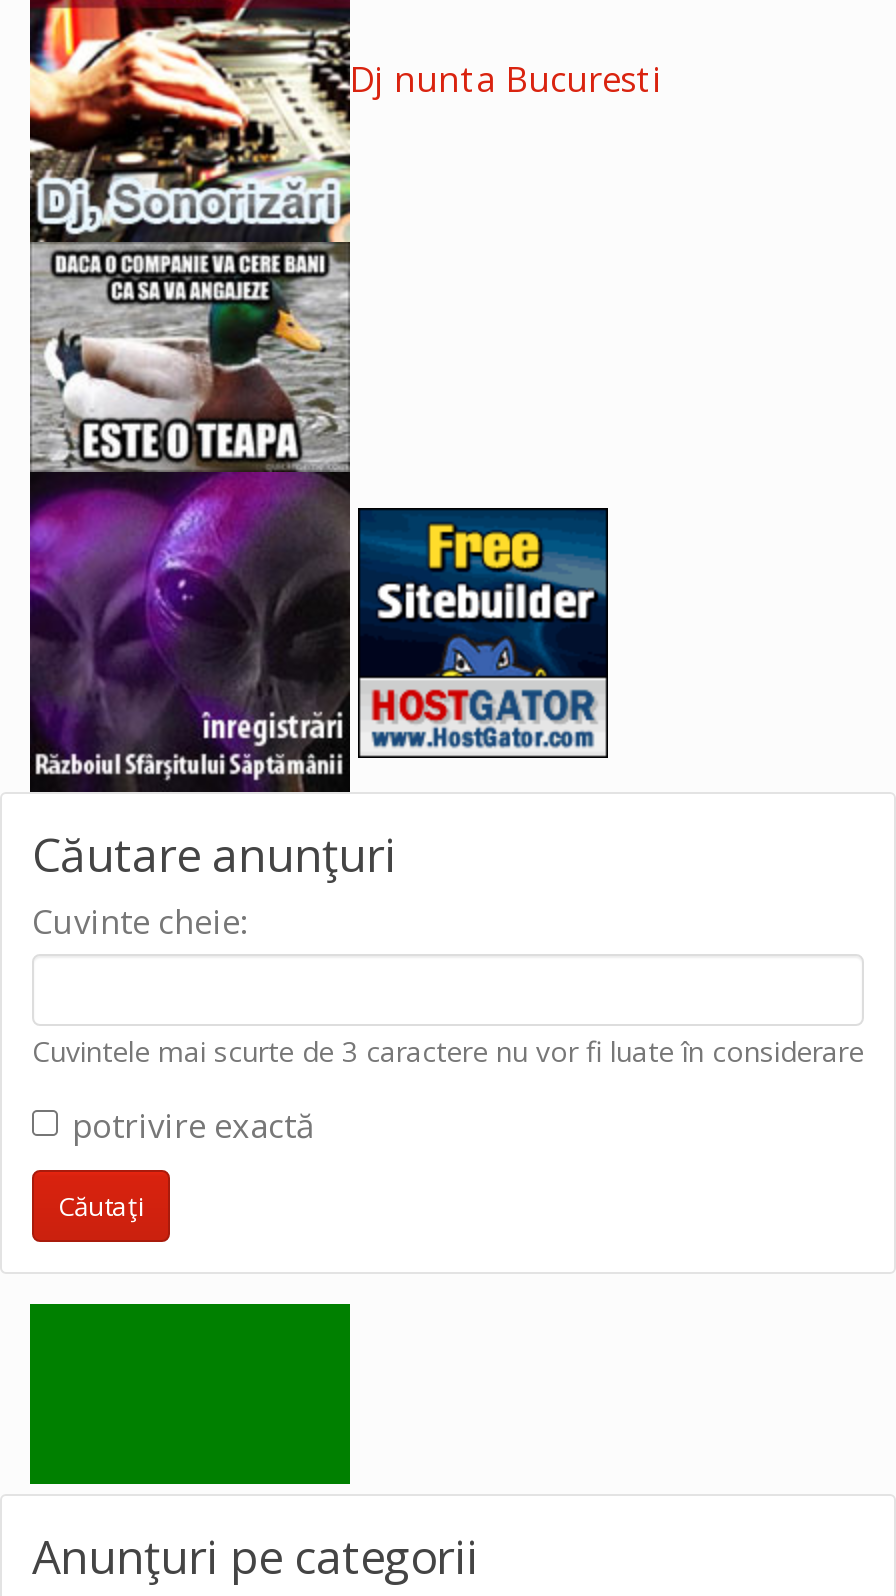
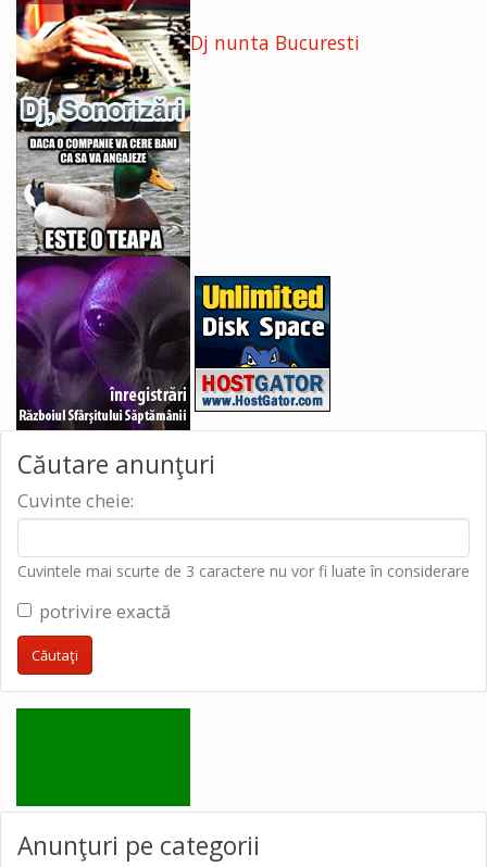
- [image]
+ [image]
